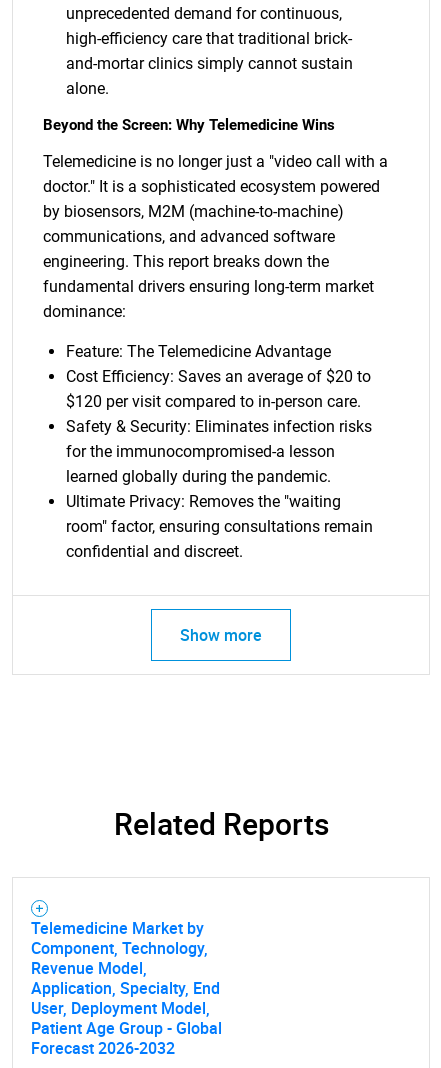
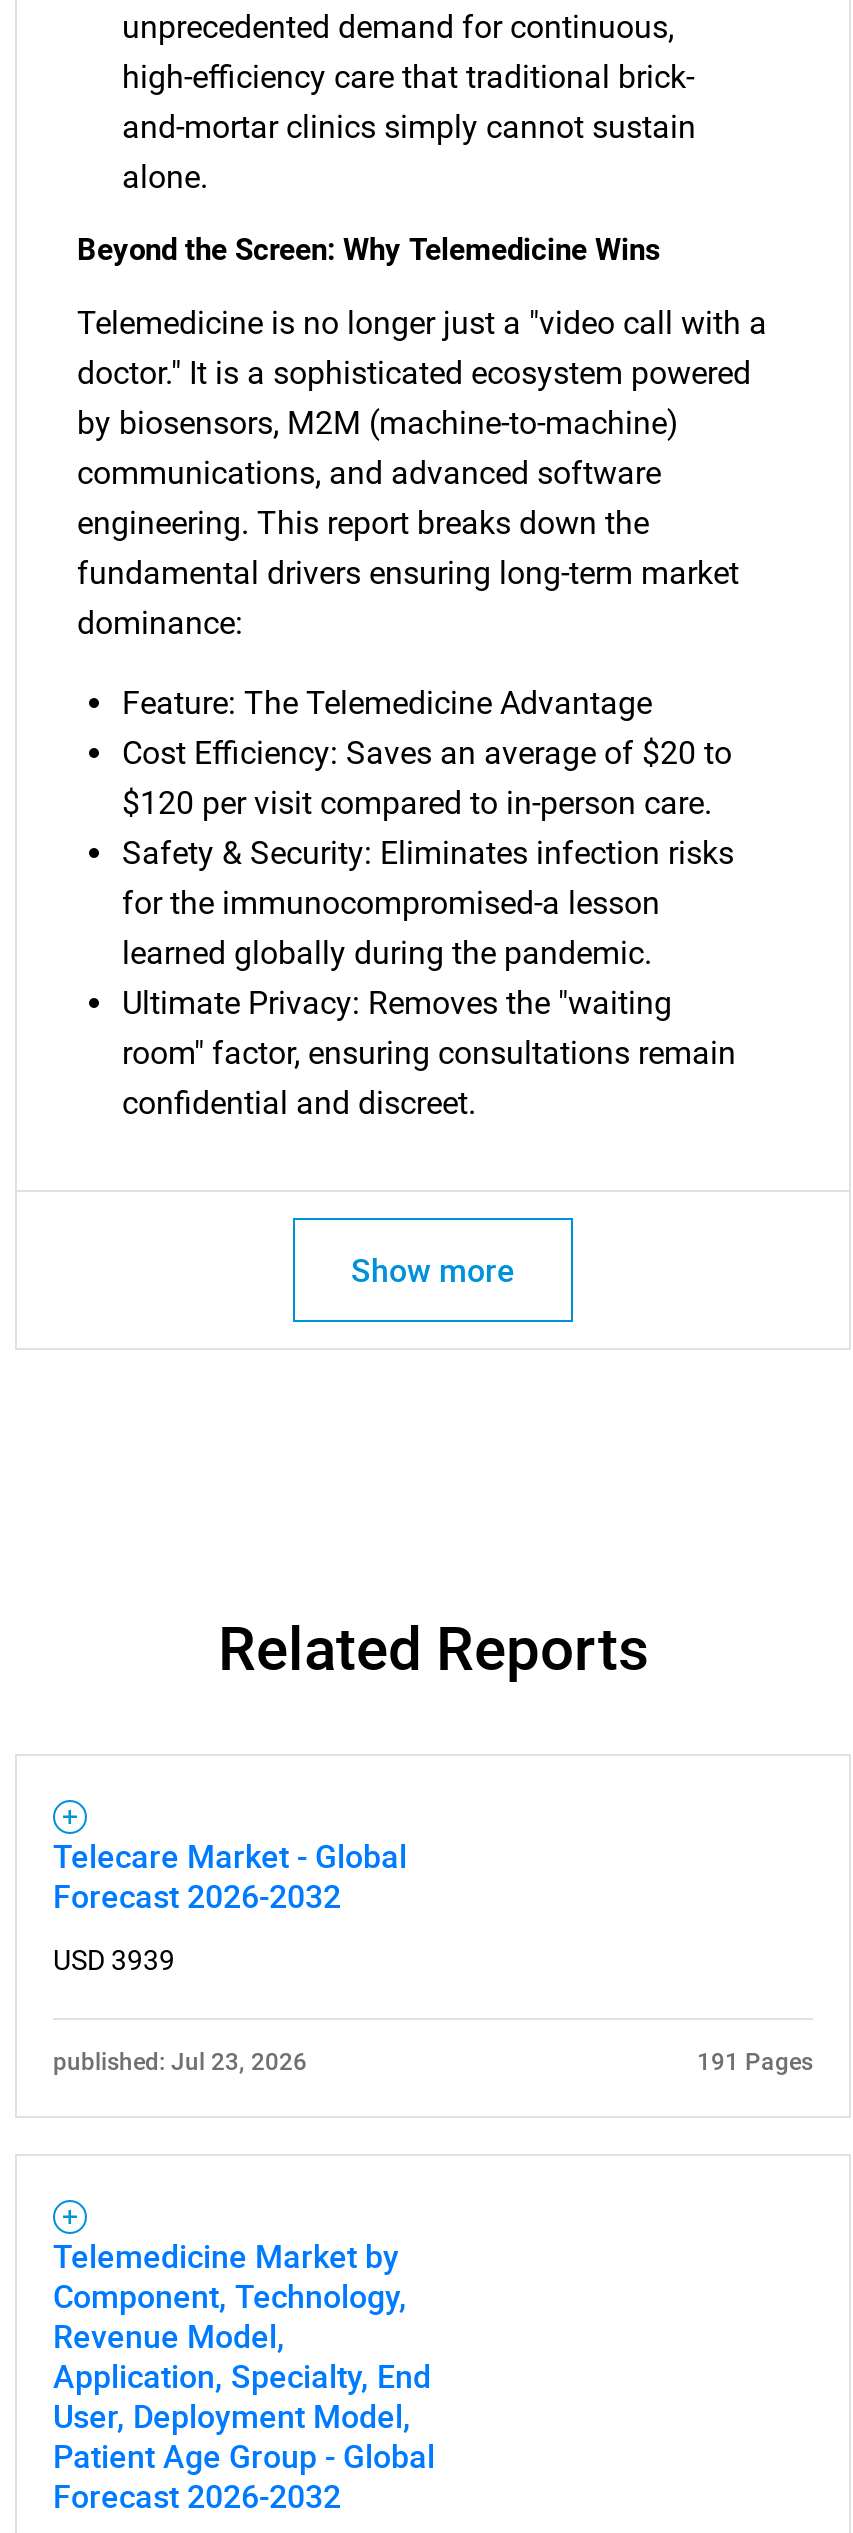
+ Telecare Market - Global
+ Forecast 2026-2032
+ USD 3939
+ published: Jul 23, 2026
+ 191 Pages
